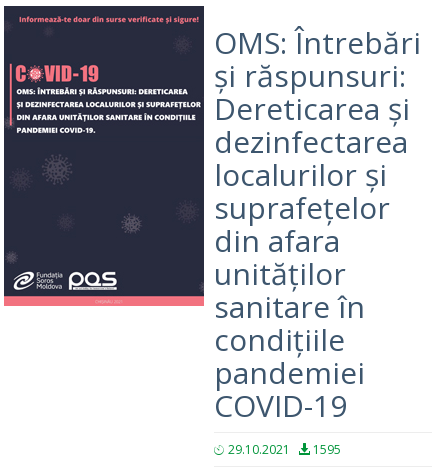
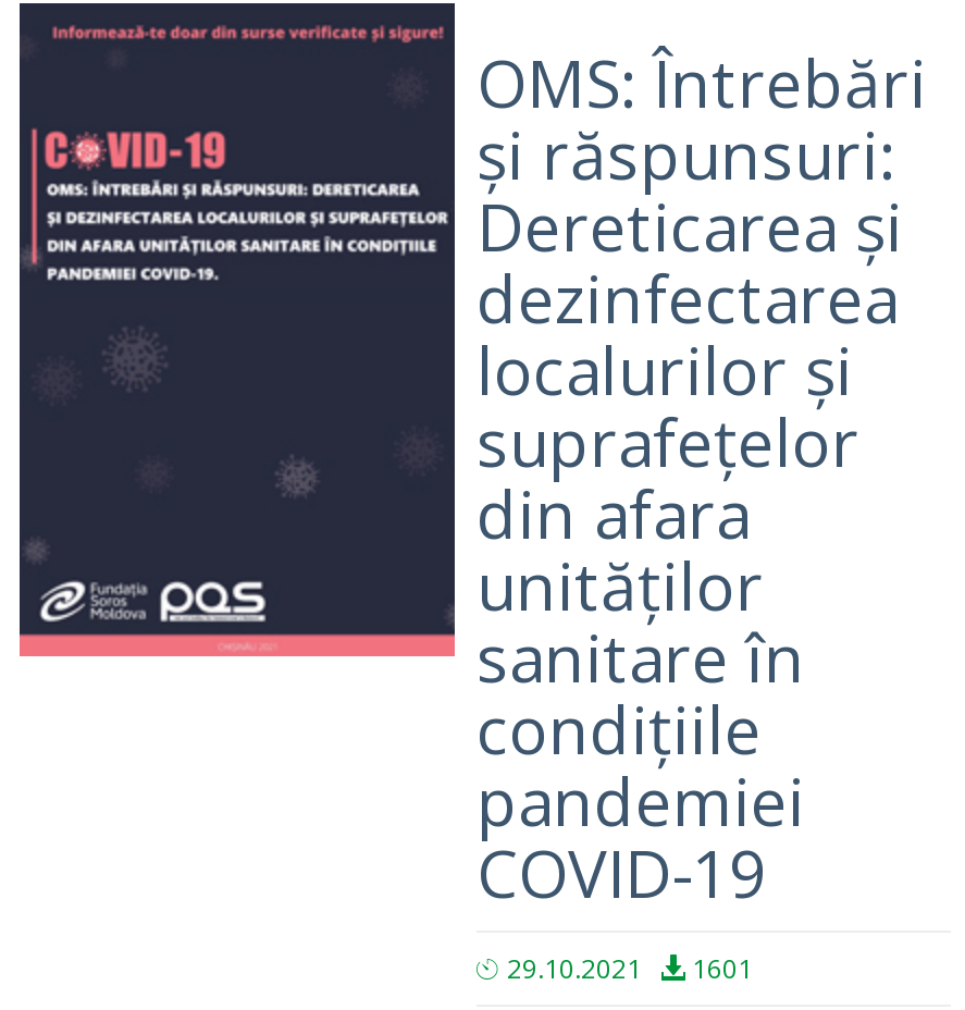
- 29.10.2021 1595
+ 29.10.2021 1601
